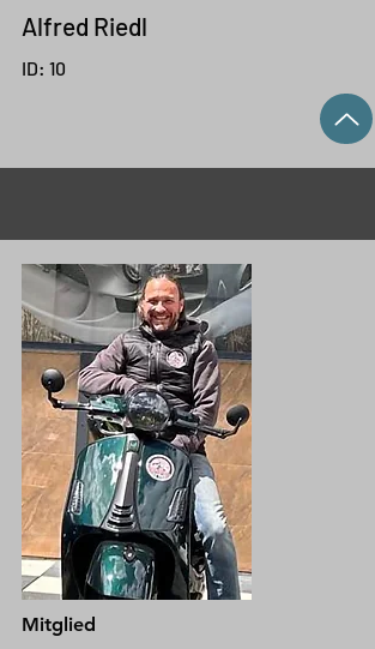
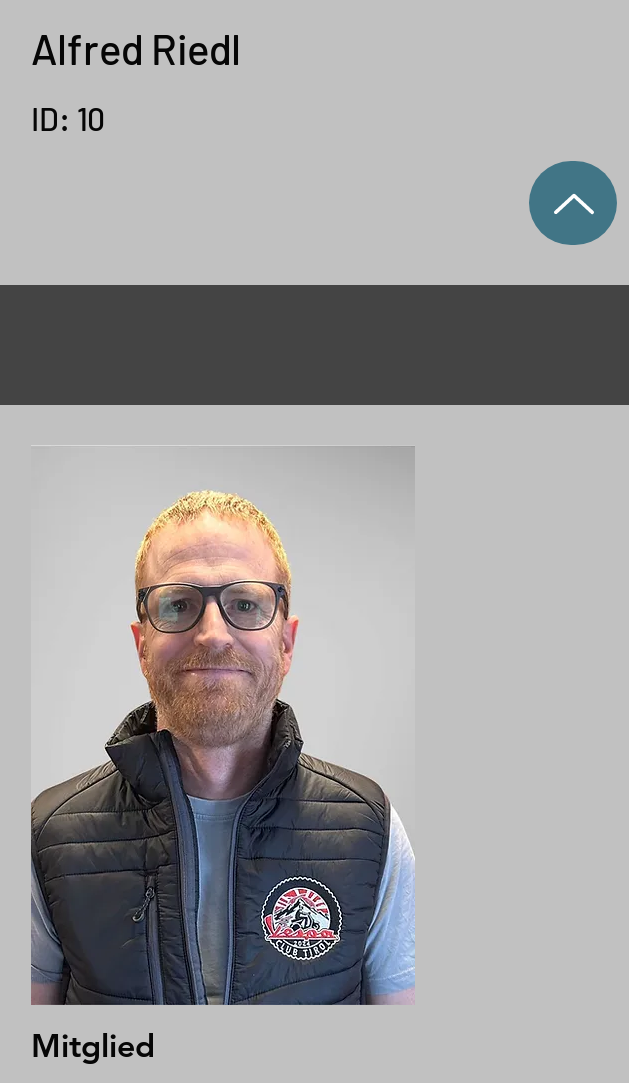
- [image]
+ [image]
